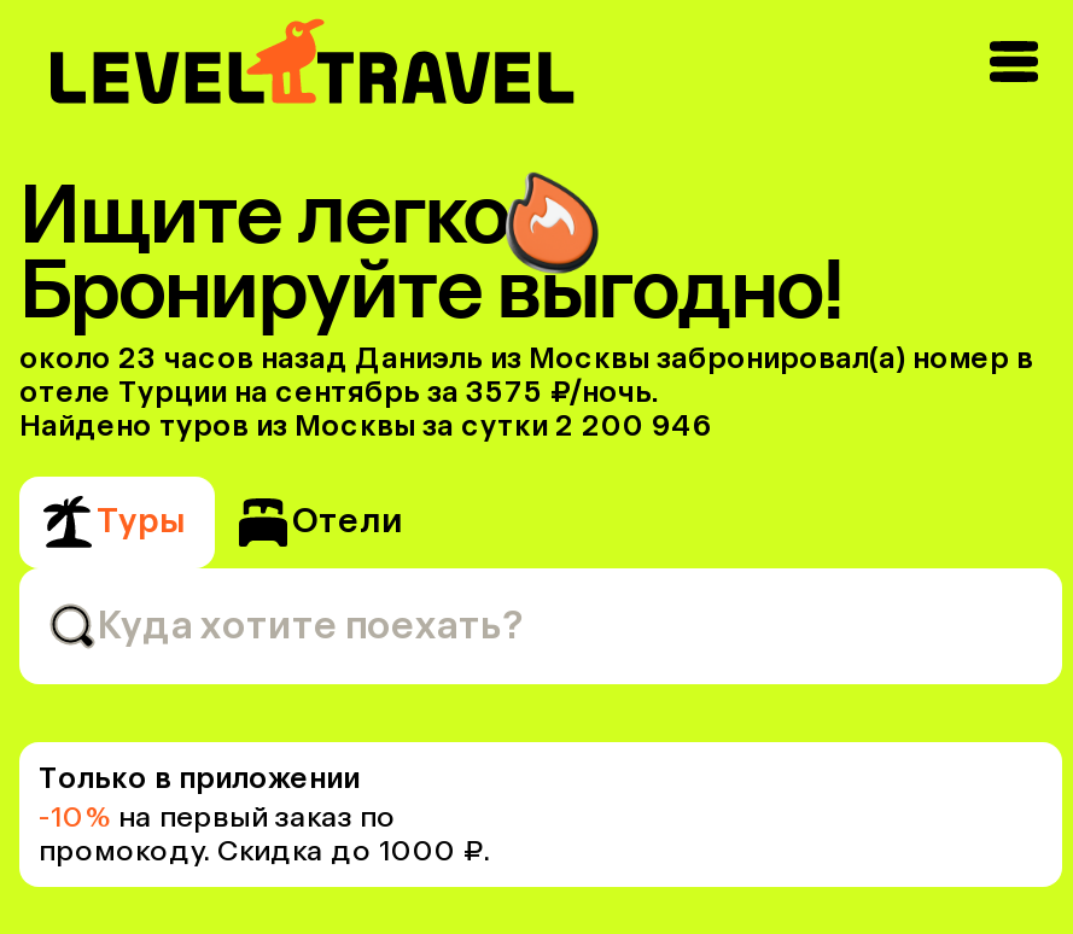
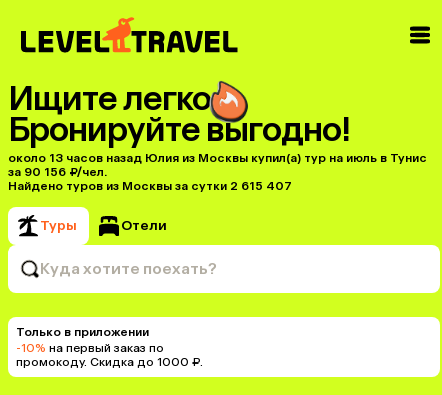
- около 23 часов назад Даниэль из Москвы забронировал(а) номер в
- отеле Турции на сентябрь за 3575 ₽/ночь.
- Найдено туров из Москвы за сутки 2 200 946
+ около 13 часов назад Юлия из Москвы купил(a) тур на июль в Тунис
+ за 90 156 ₽/чел.
+ Найдено туров из Москвы за сутки 2 615 407
